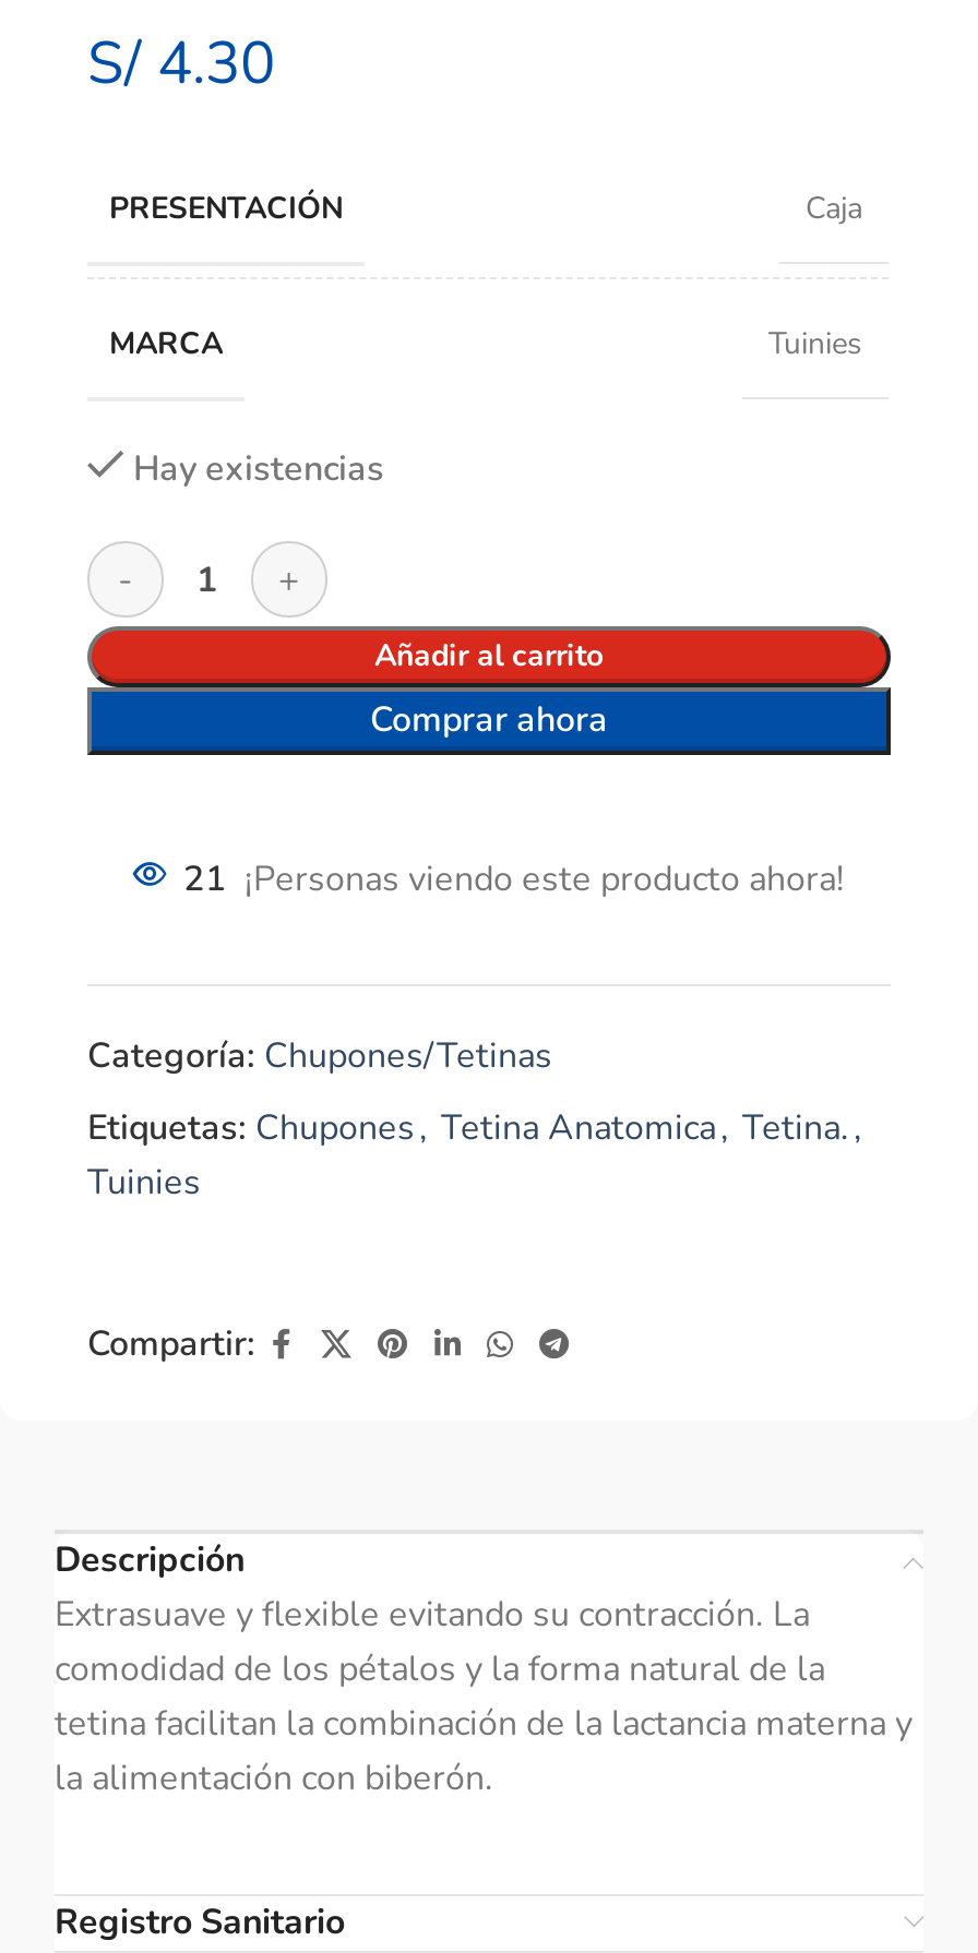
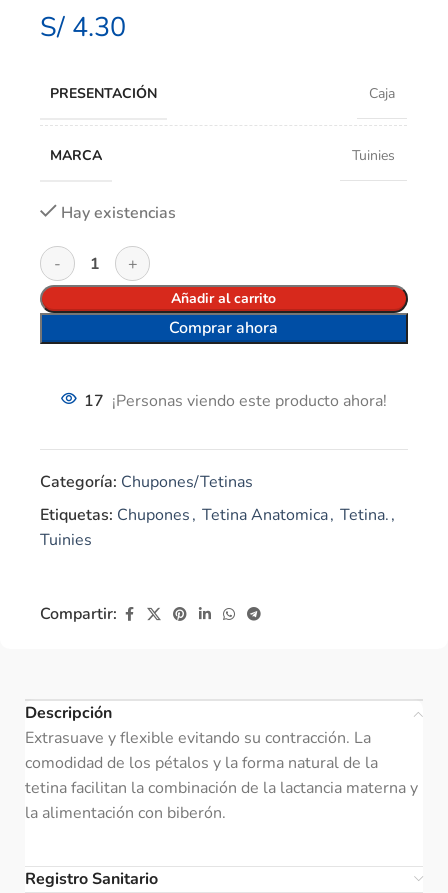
- 21 ¡Personas viendo este producto ahora!
+ 17 ¡Personas viendo este producto ahora!
